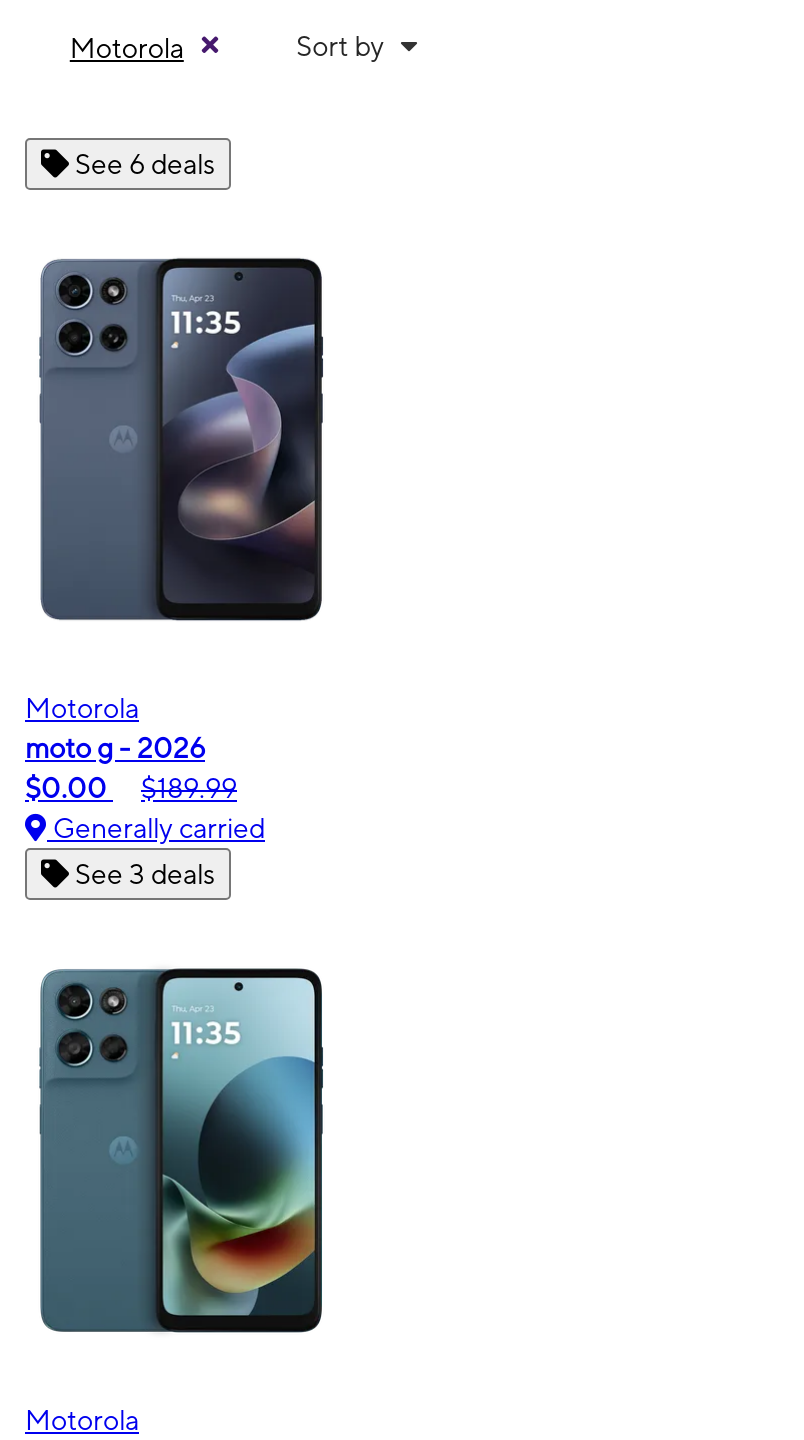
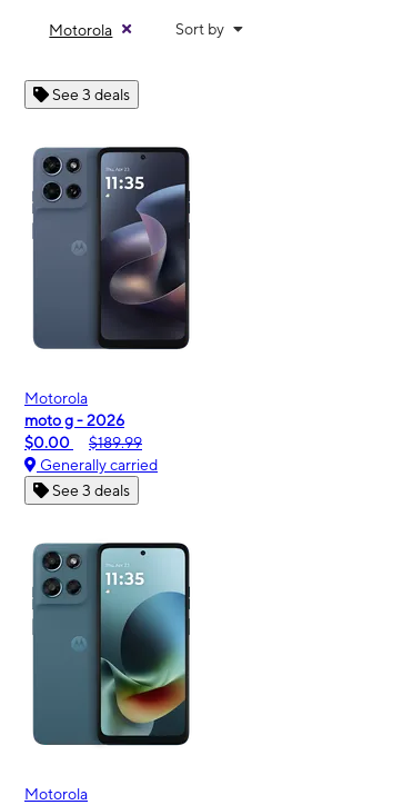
- See 6 deals
+ See 3 deals
